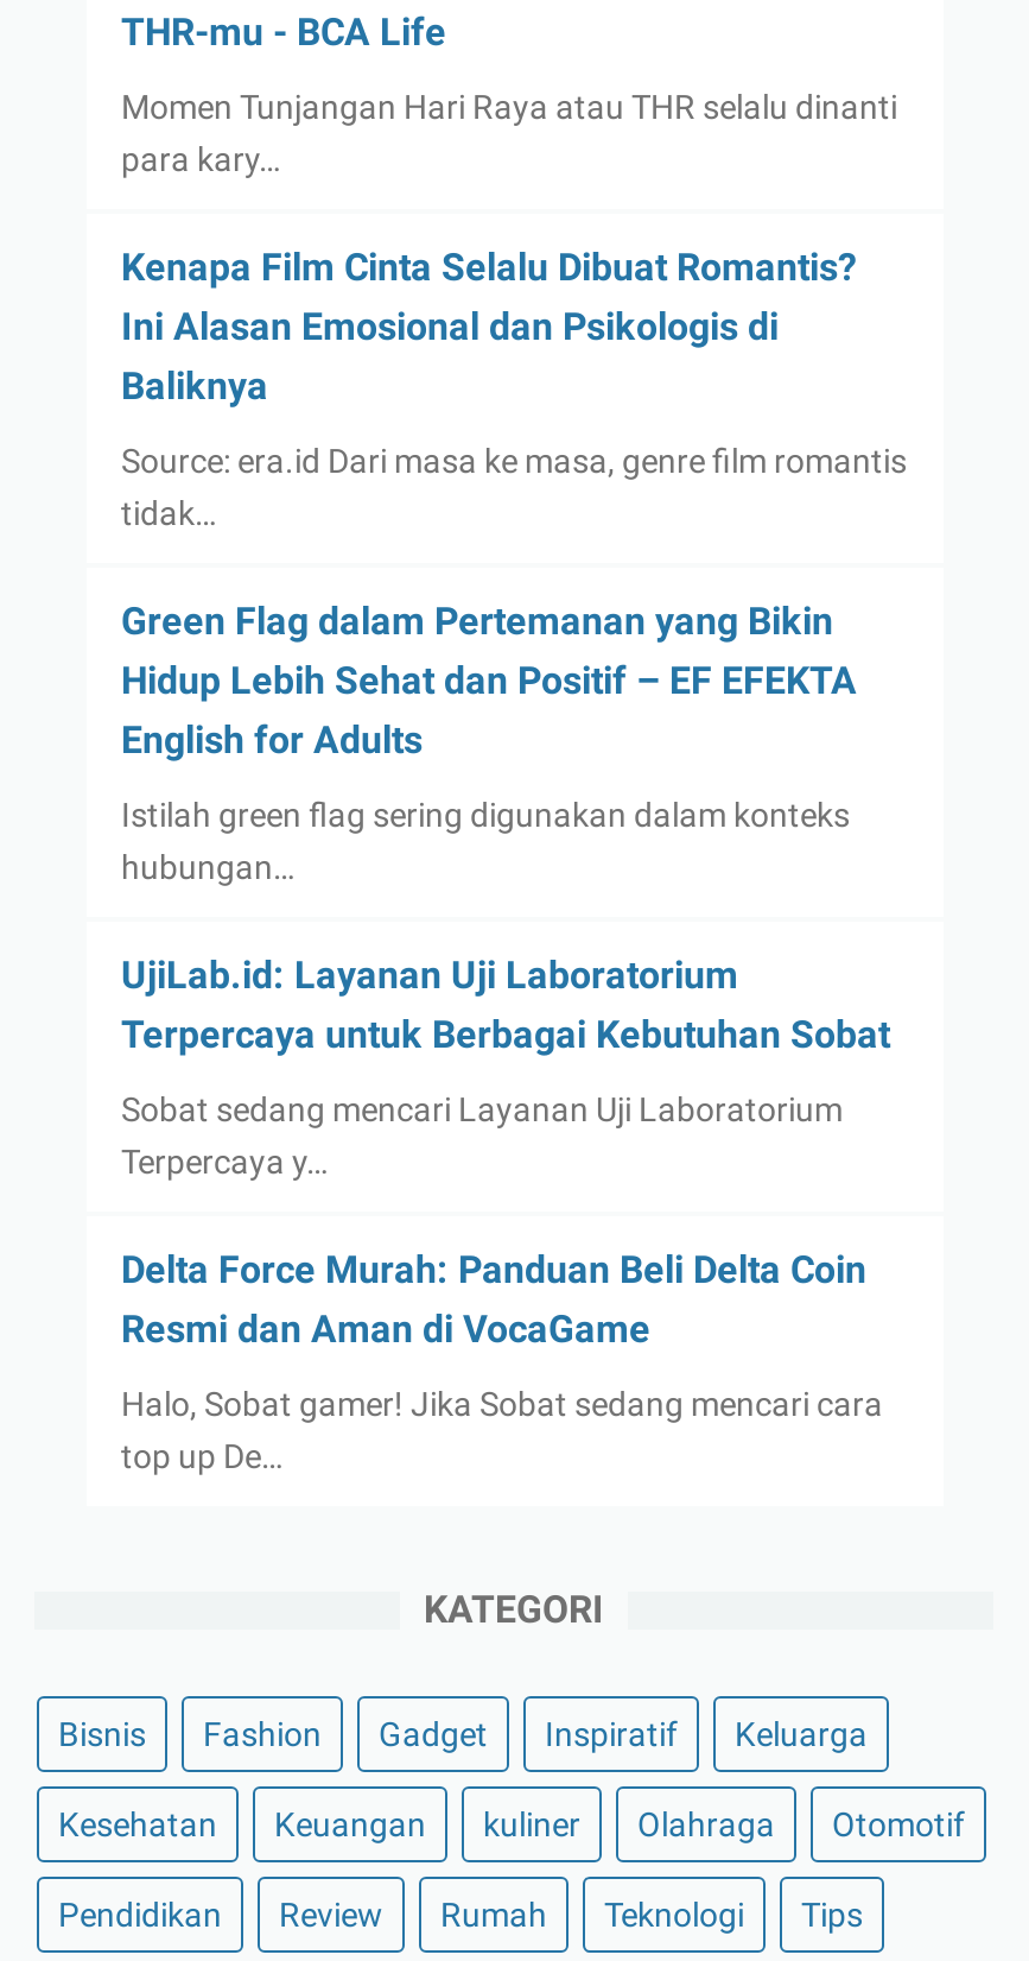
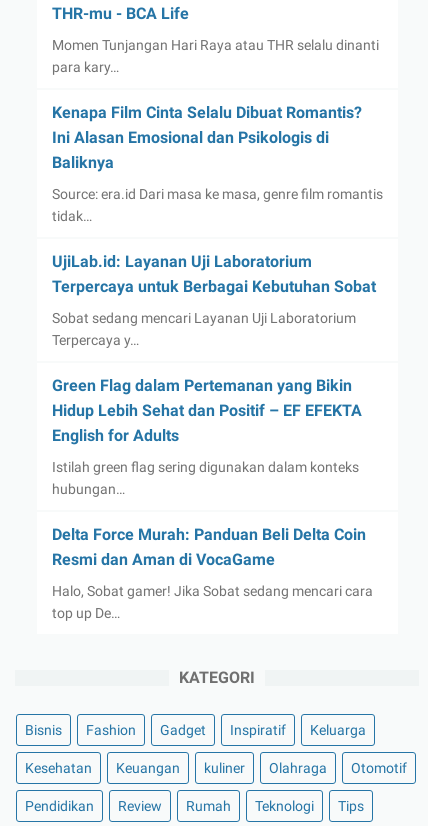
moved down: Green Flag dalam Pertemanan yang Bikin | Hidup Lebih Sehat dan Positif – EF EFEKTA | English for Adults | Istilah green flag sering digunakan dalam konteks | hubungan…

moved up: UjiLab.id: Layanan Uji Laboratorium | Terpercaya untuk Berbagai Kebutuhan Sobat | Sobat sedang mencari Layanan Uji Laboratorium | Terpercaya y…
